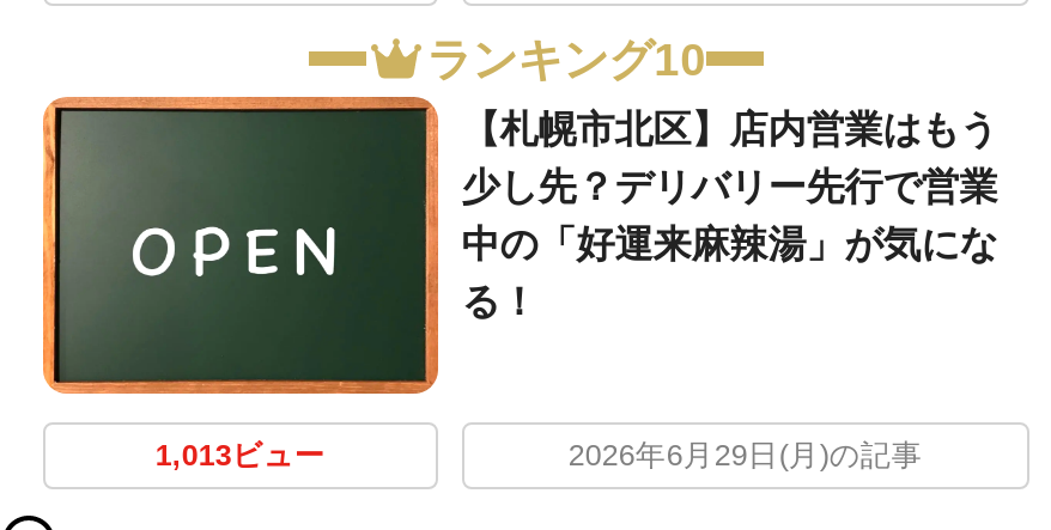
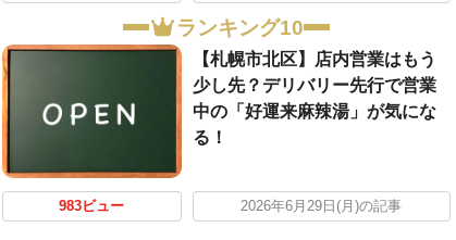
- 1,013ビュー
+ 983ビュー
